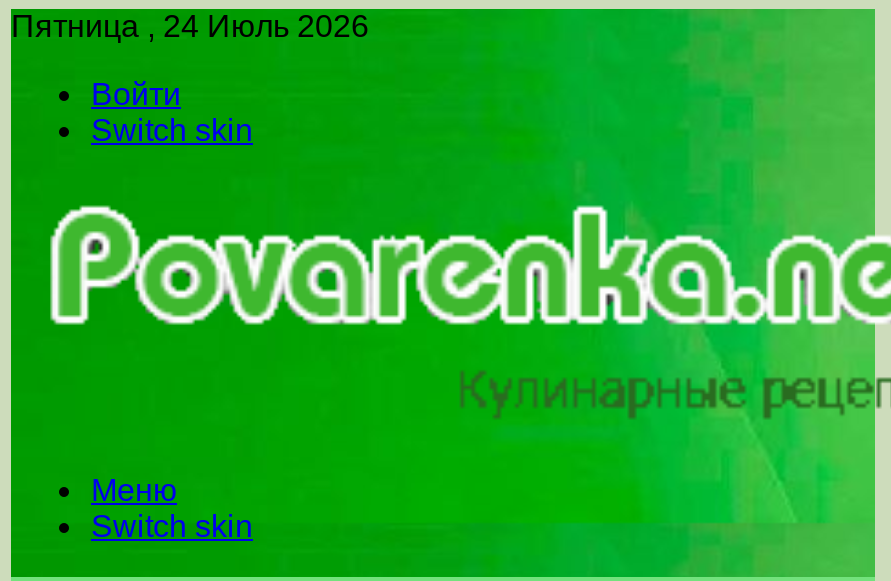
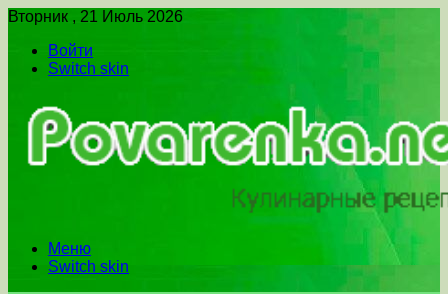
- Пятница , 24 Июль 2026
+ Вторник , 21 Июль 2026
